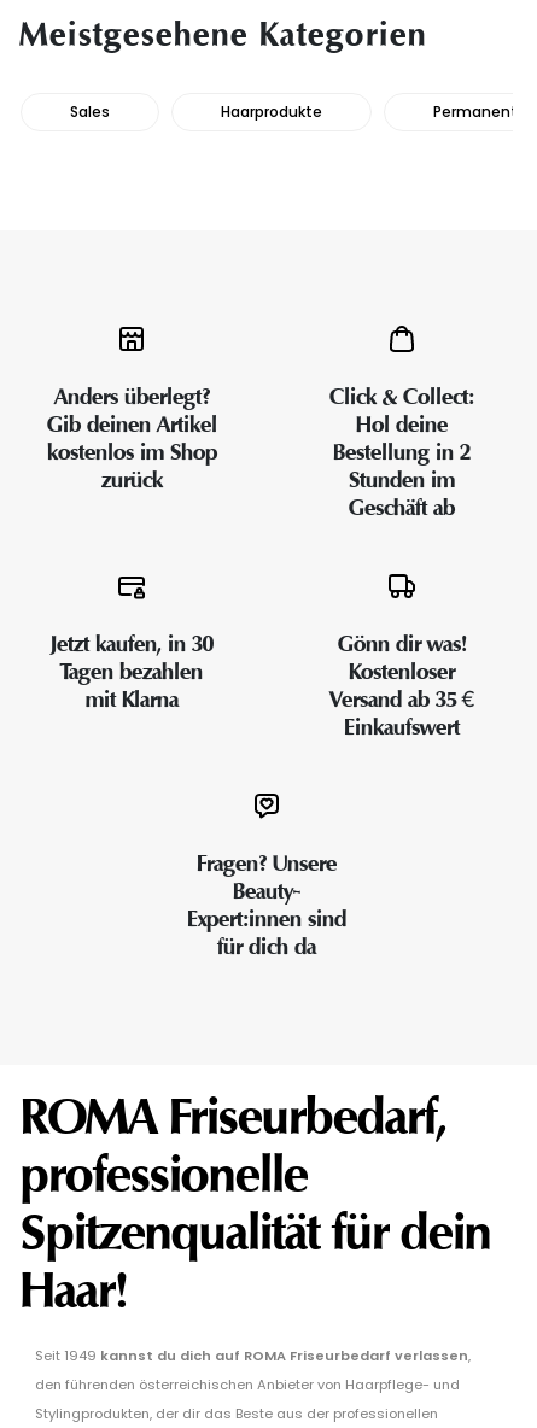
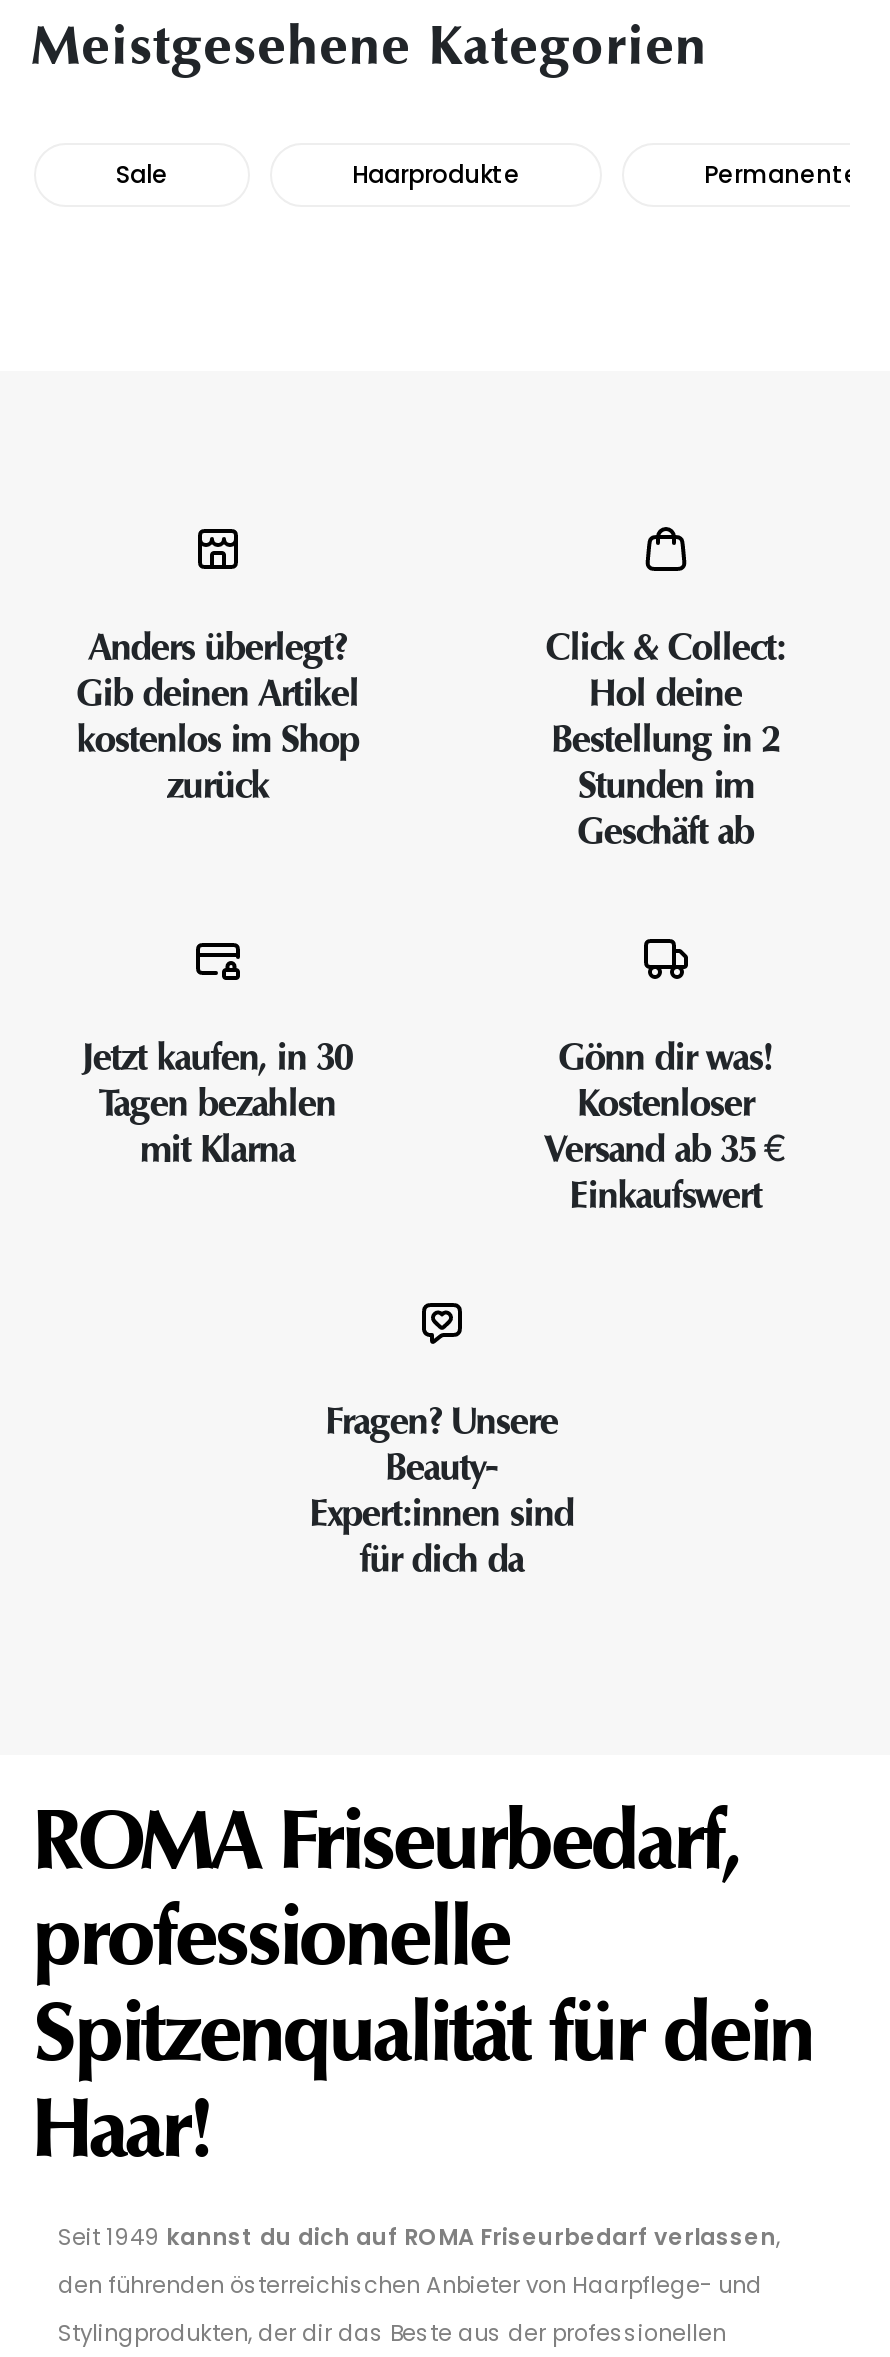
- Sales
+ Sale
